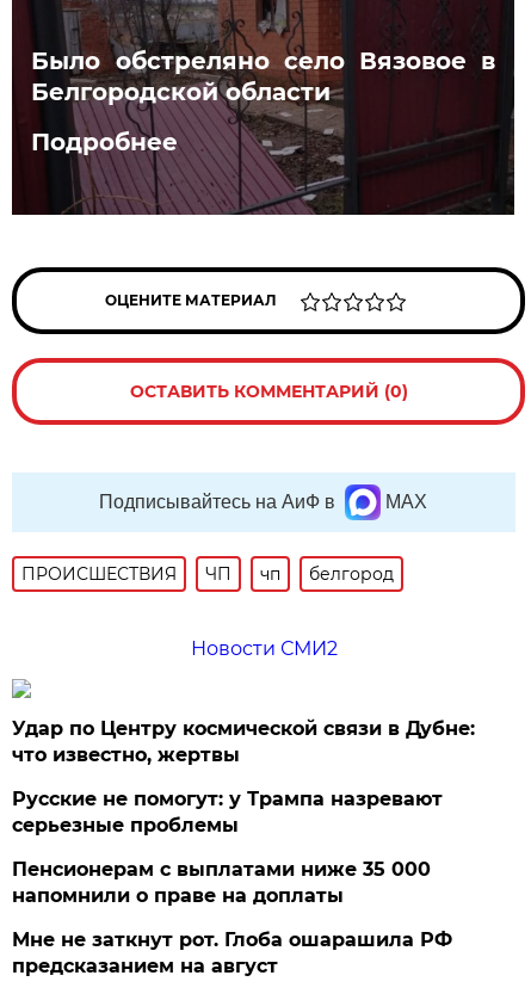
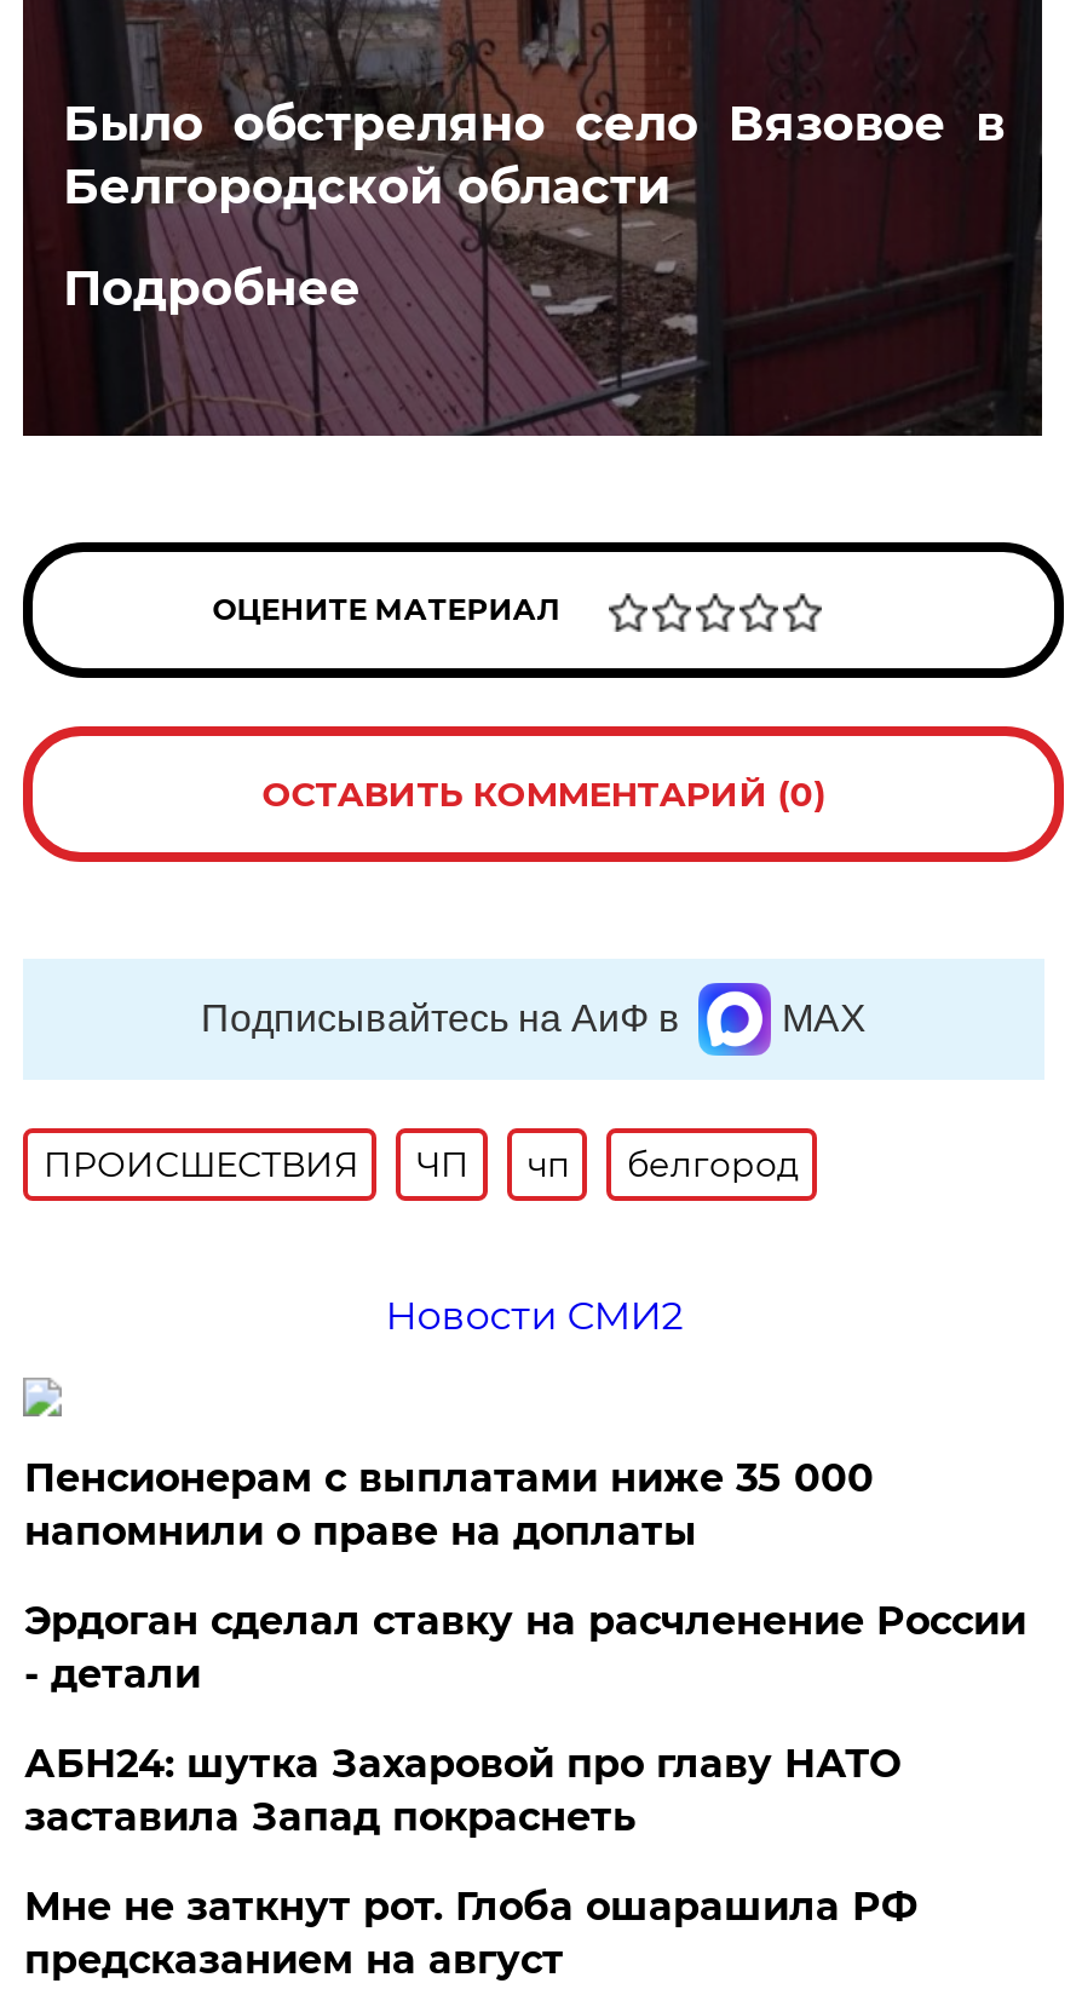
- Удар по Центру космической связи в Дубне:
- что известно, жертвы
- Русские не помогут: у Трампа назревают
- серьезные проблемы

moved up: Пенсионерам с выплатами ниже 35 000 | напомнили о праве на доплаты

+ Эрдоган сделал ставку на расчленение России
+ - детали
+ АБН24: шутка Захаровой про главу НАТО
+ заставила Запад покраснеть
